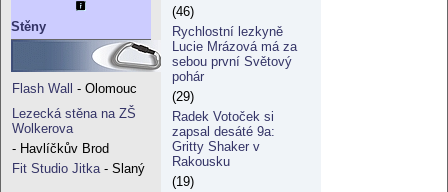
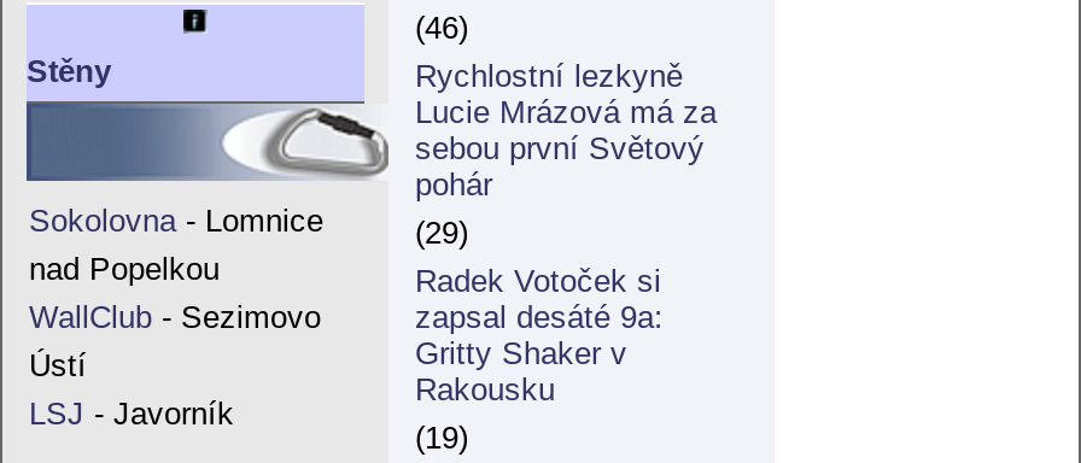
- Flash Wall - Olomouc
- Lezecká stěna na ZŠ
- Wolkerova
- - Havlíčkův Brod
- Fit Studio Jitka - Slaný
+ Sokolovna - Lomnice
+ nad Popelkou
+ WallClub - Sezimovo
+ Ústí
+ LSJ - Javorník
